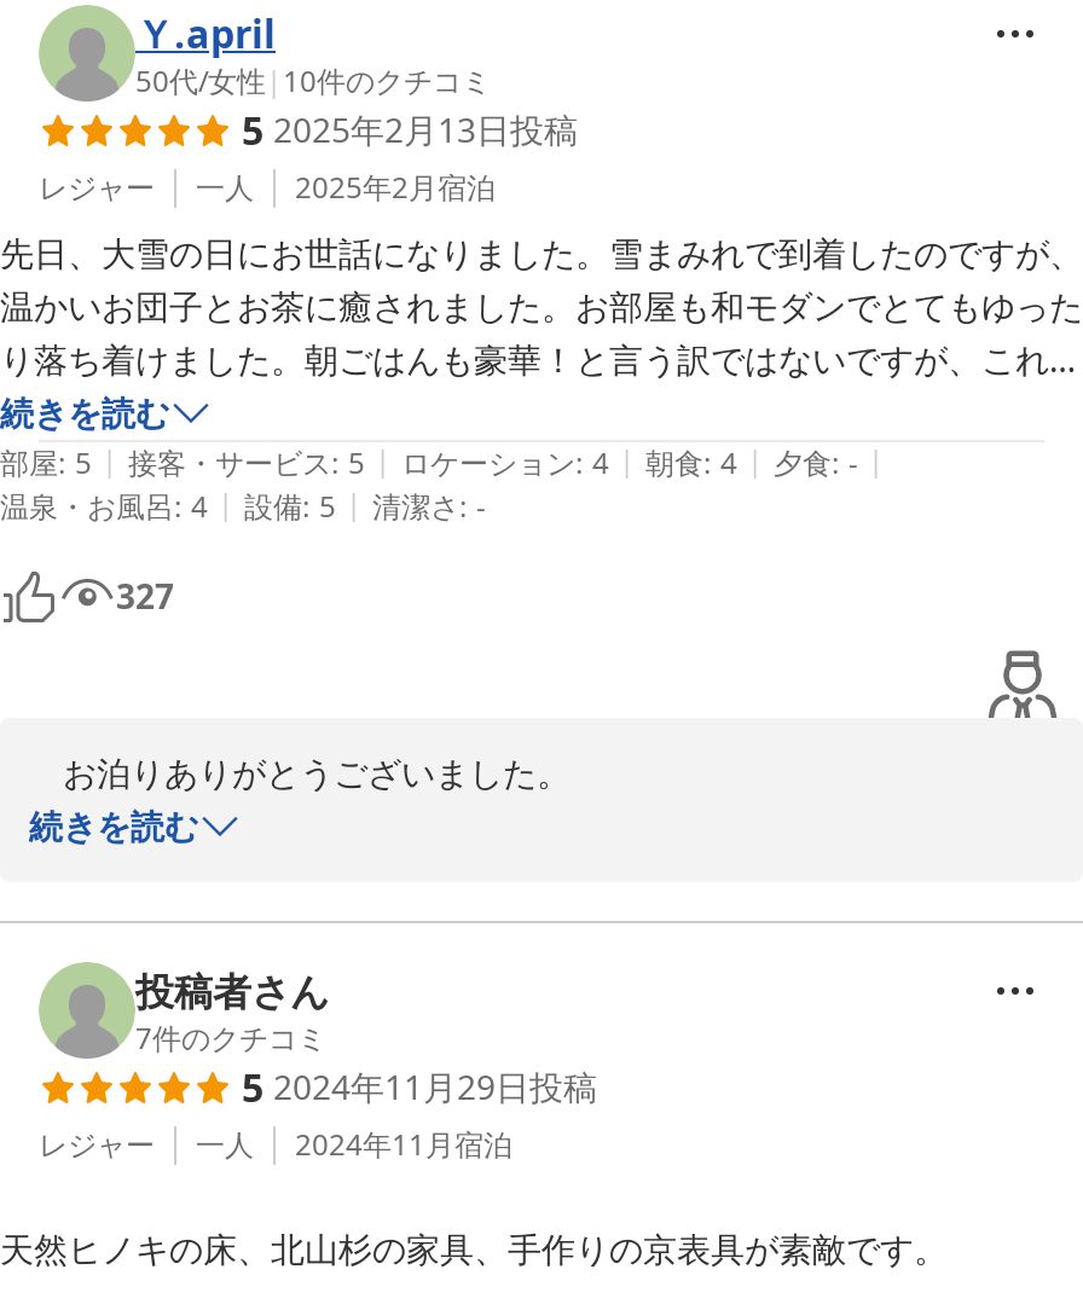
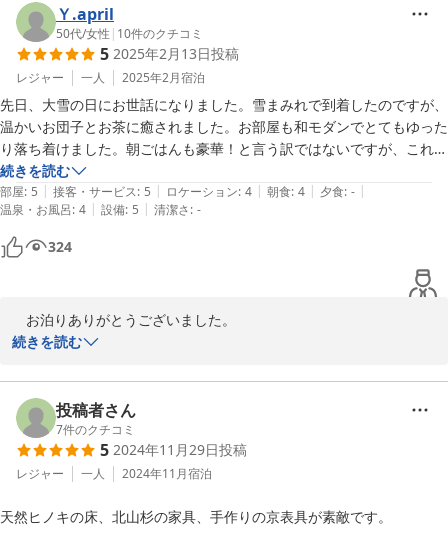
- 327
+ 324
